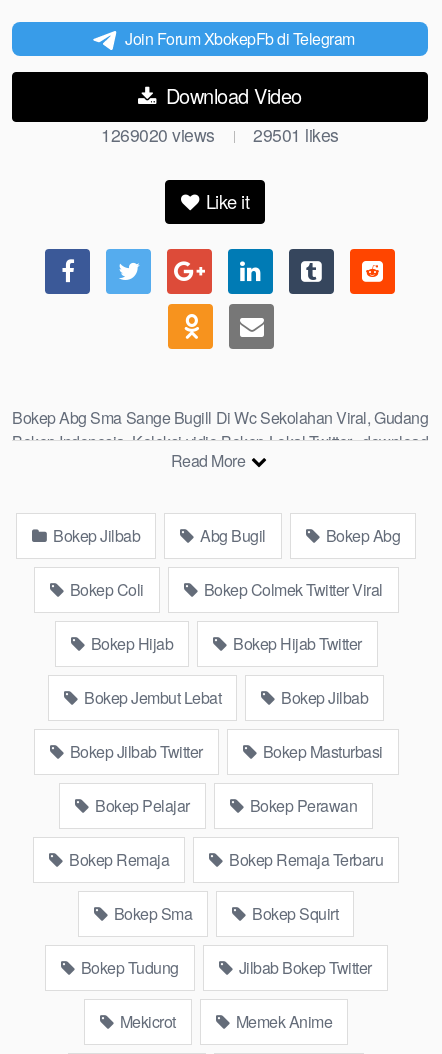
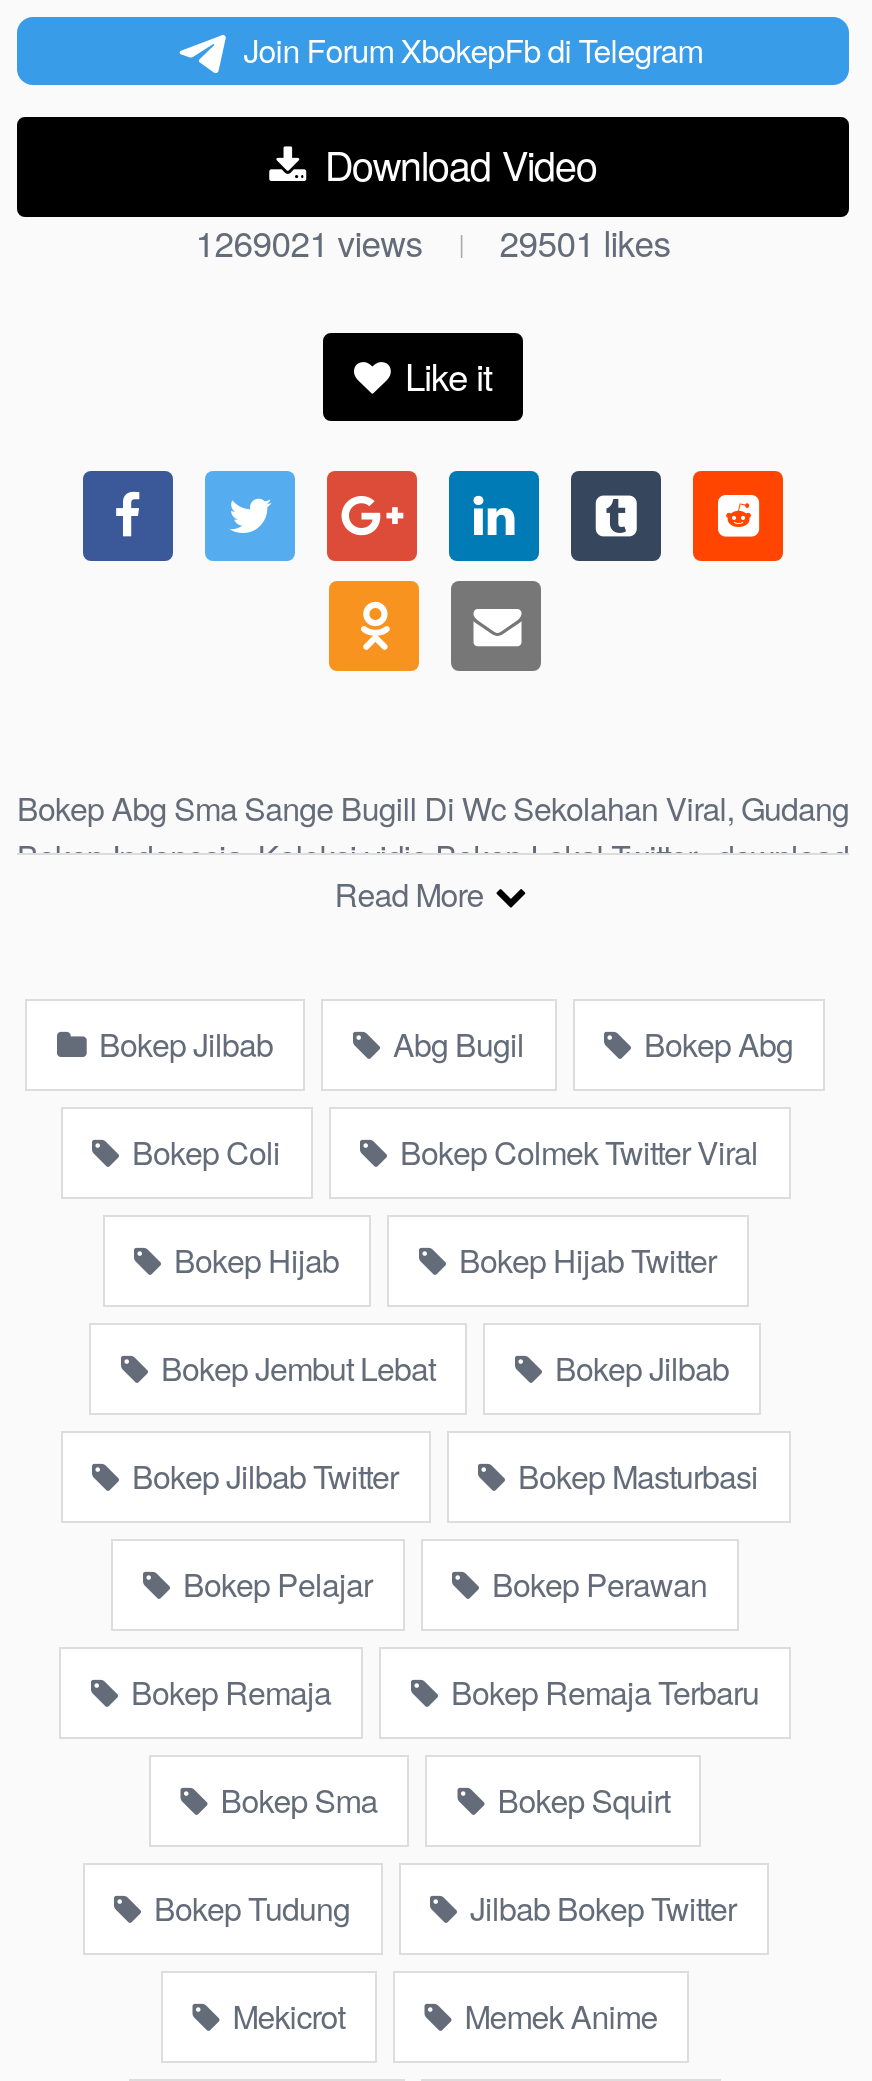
- 1269020views
+ 1269021views
